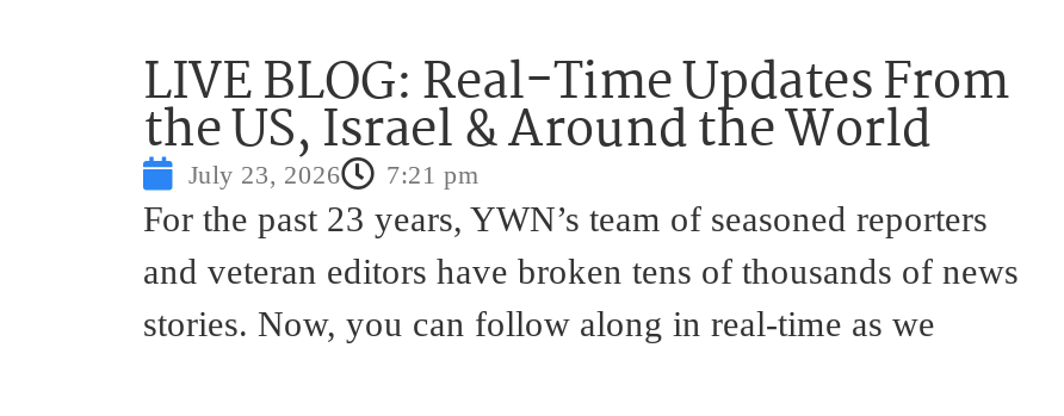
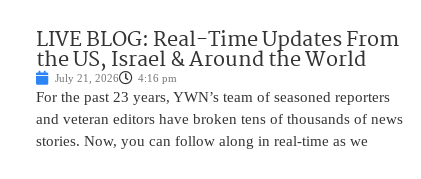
- July 23, 2026
+ July 21, 2026

- 7:21 pm
+ 4:16 pm
